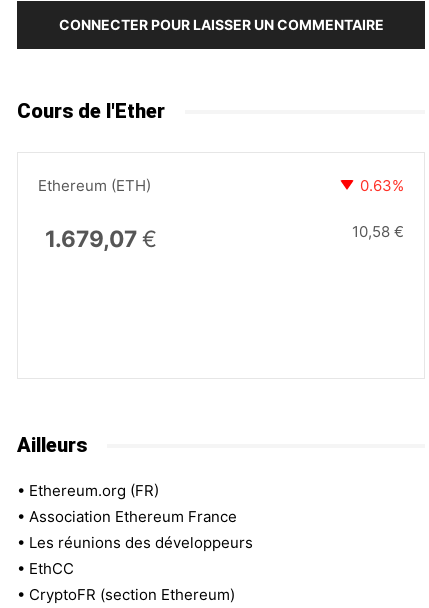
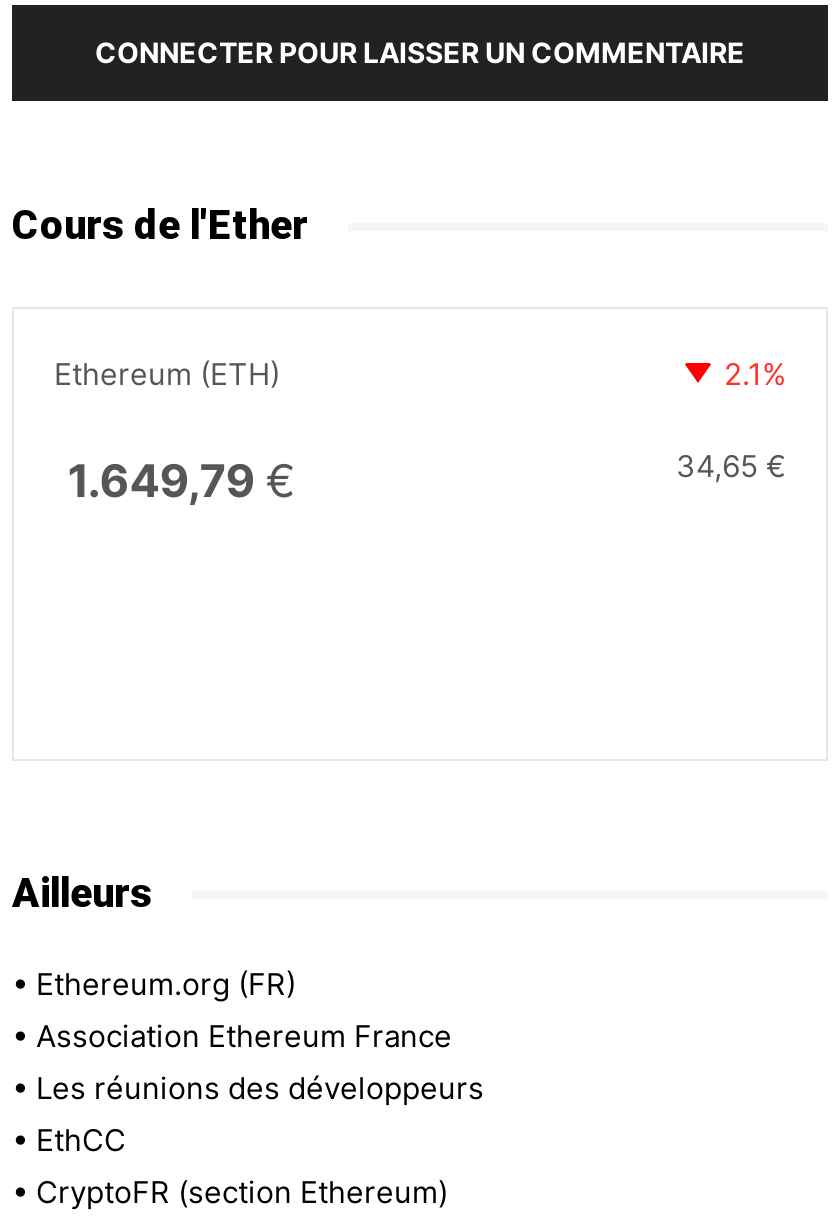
- 0.63%
+ 2.1%

- 1.679,07 €
+ 1.649,79 €

- 10,58 €
+ 34,65 €
